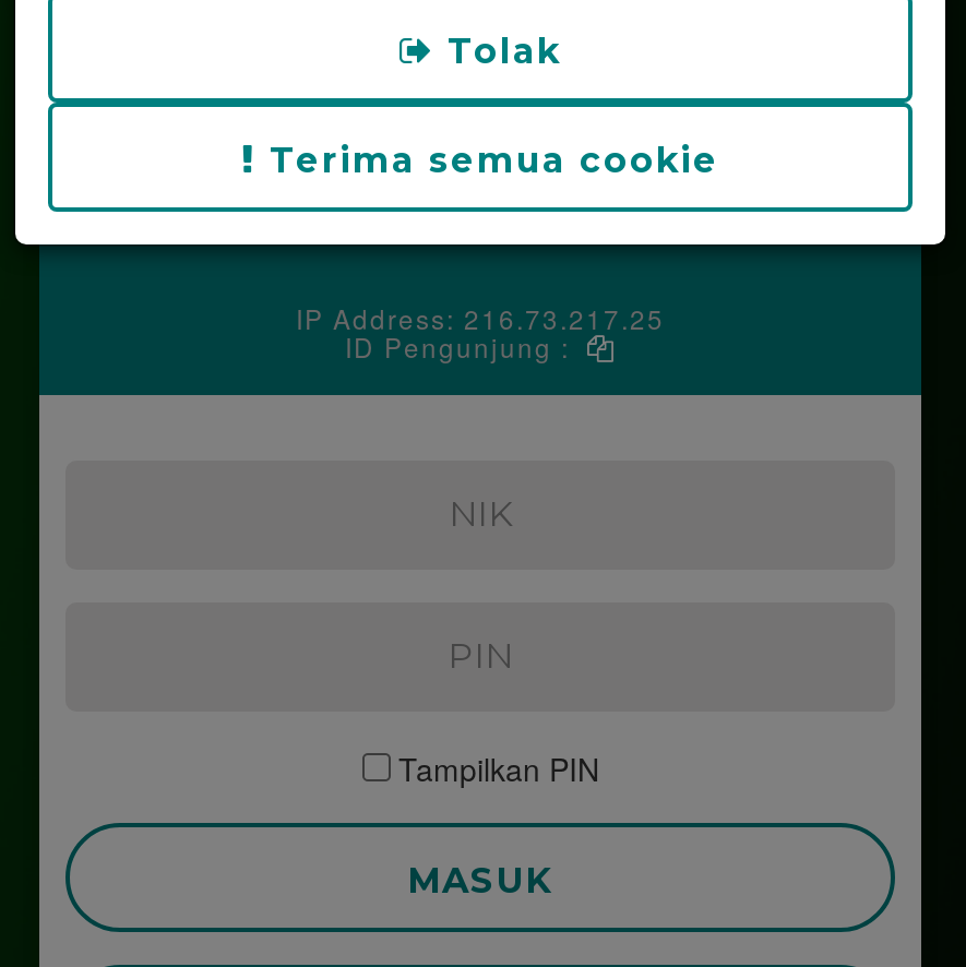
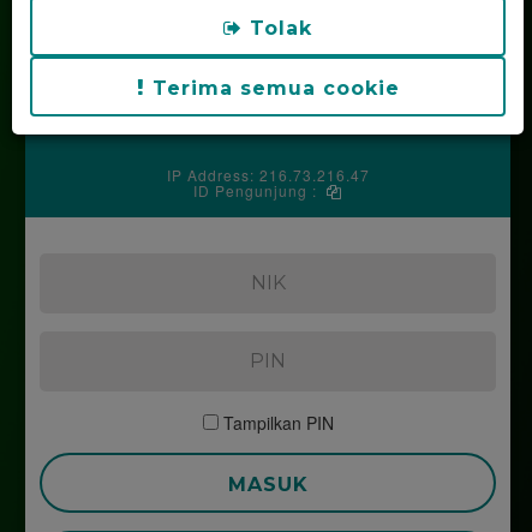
- IP Address: 216.73.217.25
+ IP Address: 216.73.216.47
